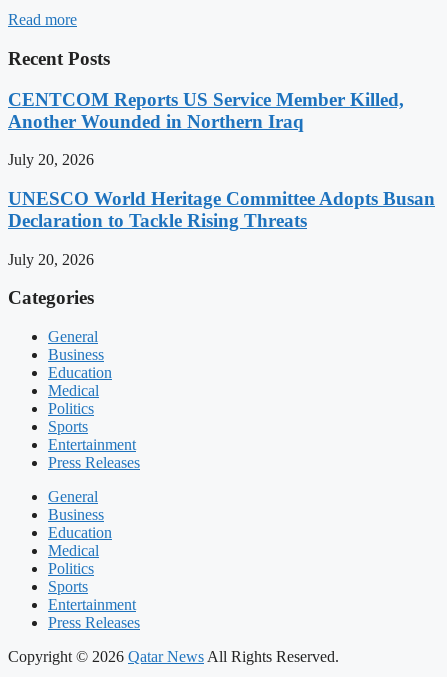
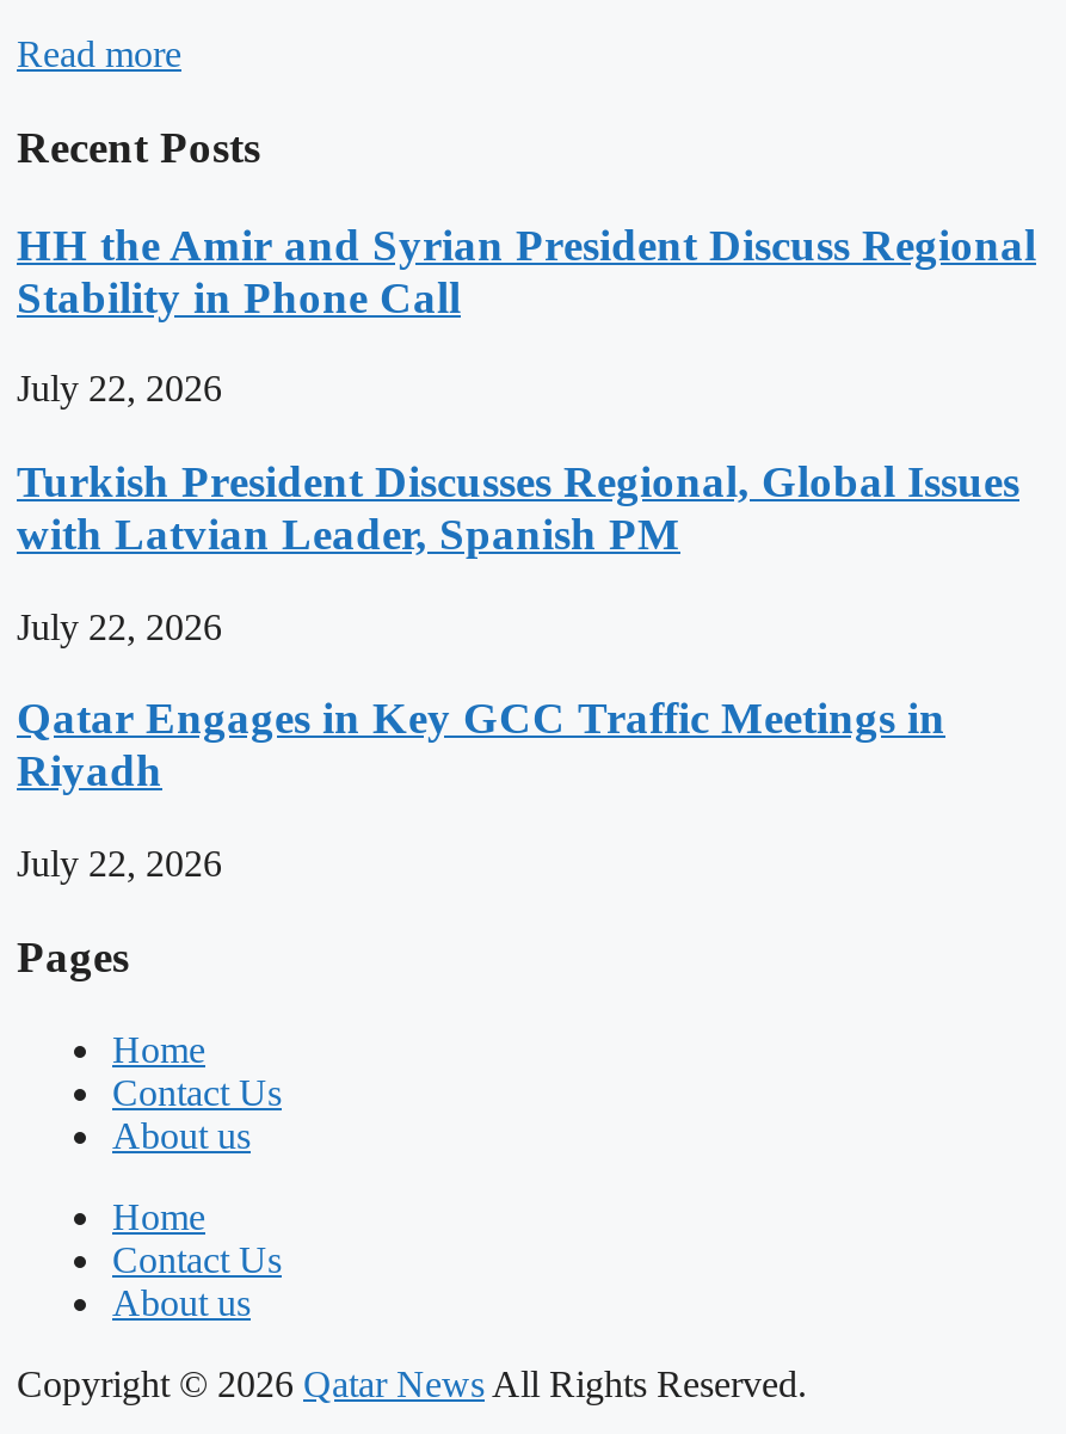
- CENTCOM Reports US Service Member Killed,
- Another Wounded in Northern Iraq
- July 20, 2026
- UNESCO World Heritage Committee Adopts Busan
- Declaration to Tackle Rising Threats
- July 20, 2026
- Categories
- General
- Business
- Education
- Medical
- Politics
- Sports
- Entertainment
- Press Releases
- General
- Business
- Education
- Medical
- Politics
- Sports
- Entertainment
- Press Releases
+ HH the Amir and Syrian President Discuss Regional
+ Stability in Phone Call
+ July 22, 2026
+ Turkish President Discusses Regional, Global Issues
+ with Latvian Leader, Spanish PM
+ July 22, 2026
+ Qatar Engages in Key GCC Traffic Meetings in
+ Riyadh
+ July 22, 2026
+ Pages
+ Home
+ Contact Us
+ About us
+ Home
+ Contact Us
+ About us
